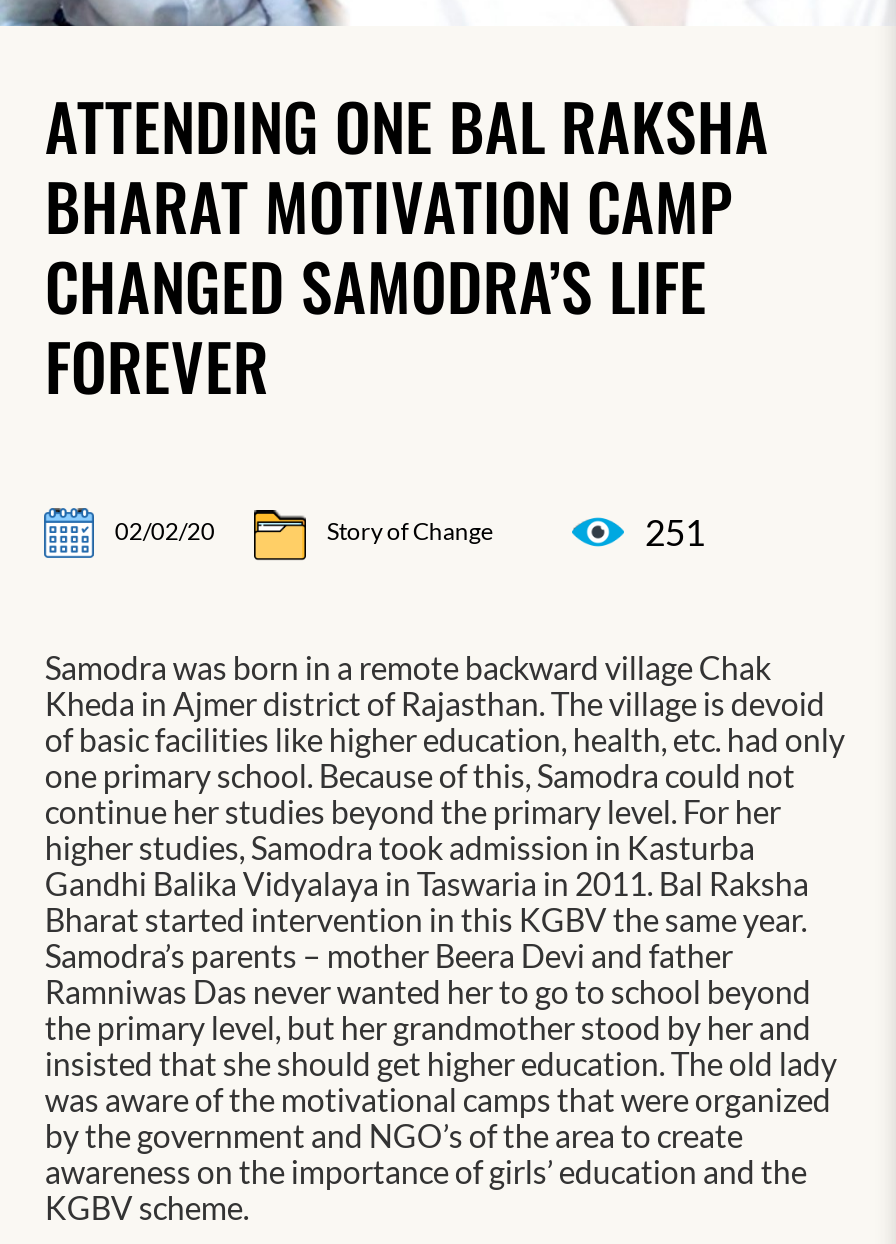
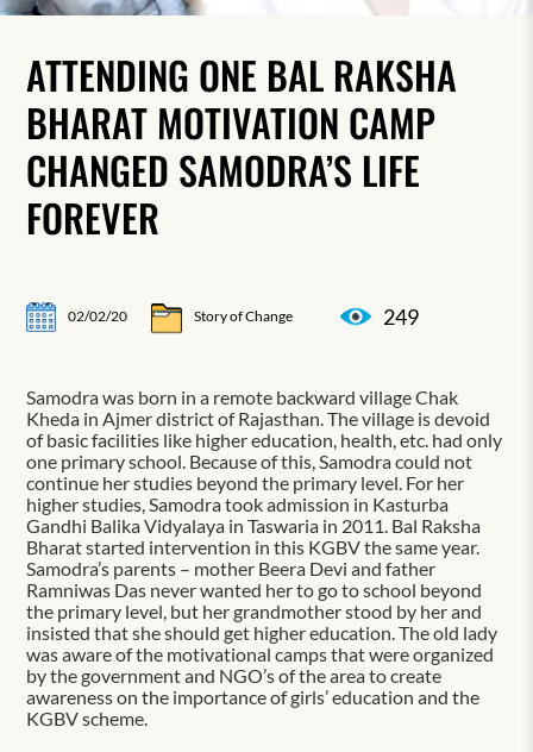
- 251
+ 249
